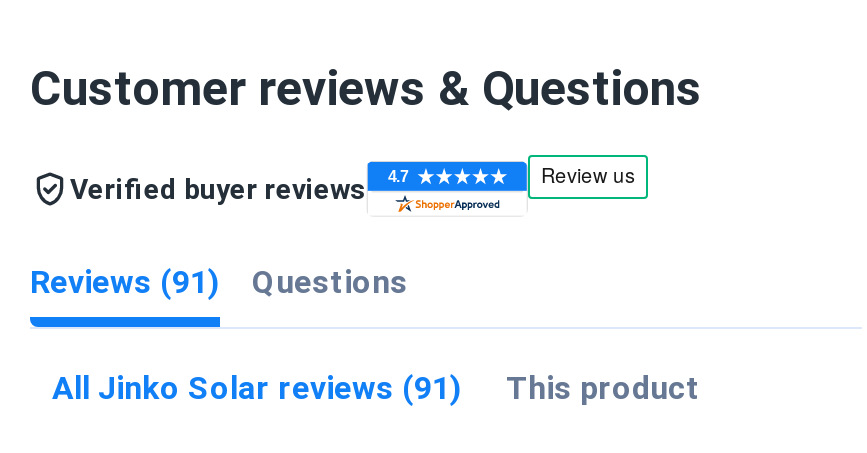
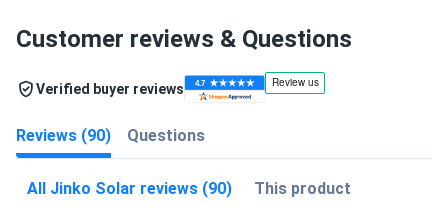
- Reviews (91) Questions
+ Reviews (90) Questions

- All Jinko Solar reviews (91)
+ All Jinko Solar reviews (90)
